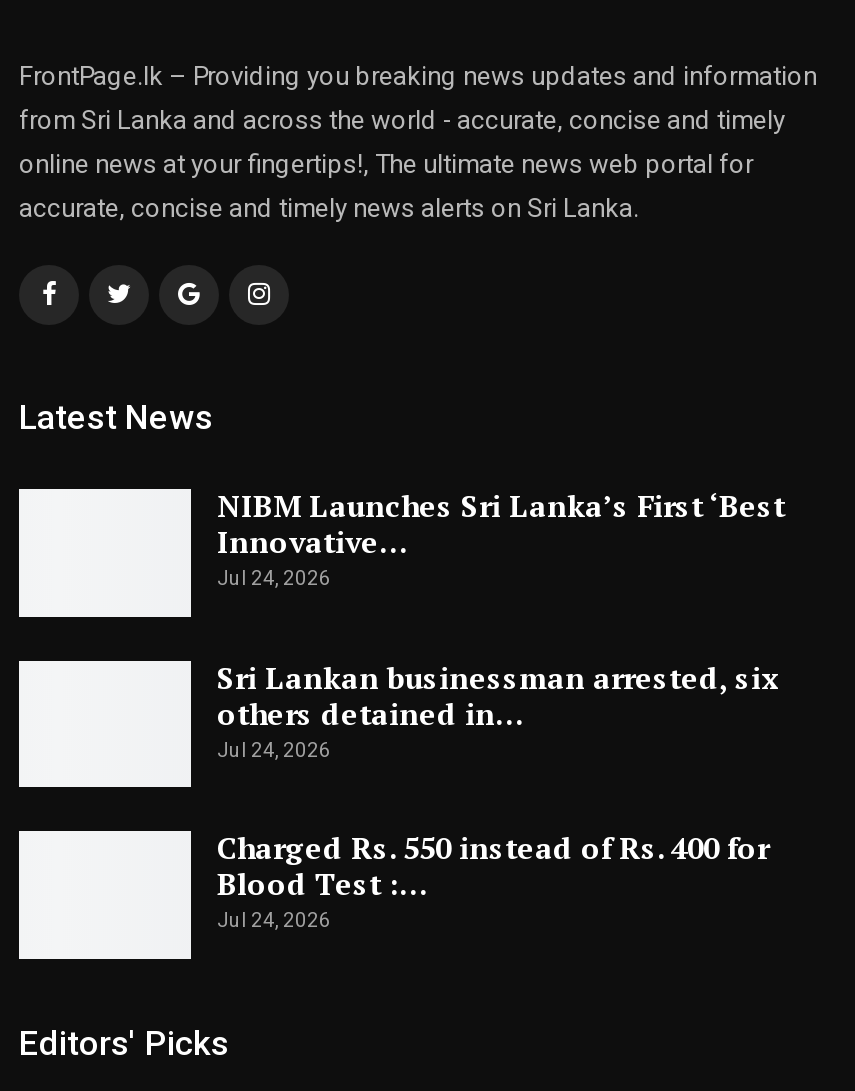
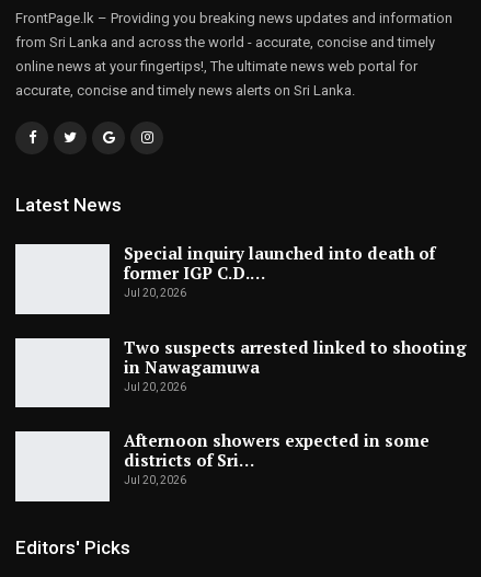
- NIBM Launches Sri Lanka’s First ‘Best
- Innovative…
- Jul 24, 2026
+ Special inquiry launched into death of
+ former IGP C.D.…
+ Jul 20, 2026

- Sri Lankan businessman arrested, six
- others detained in…
- Jul 24, 2026
+ Two suspects arrested linked to shooting
+ in Nawagamuwa
+ Jul 20, 2026

- Charged Rs. 550 instead of Rs. 400 for
- Blood Test :…
- Jul 24, 2026
+ Afternoon showers expected in some
+ districts of Sri…
+ Jul 20, 2026
